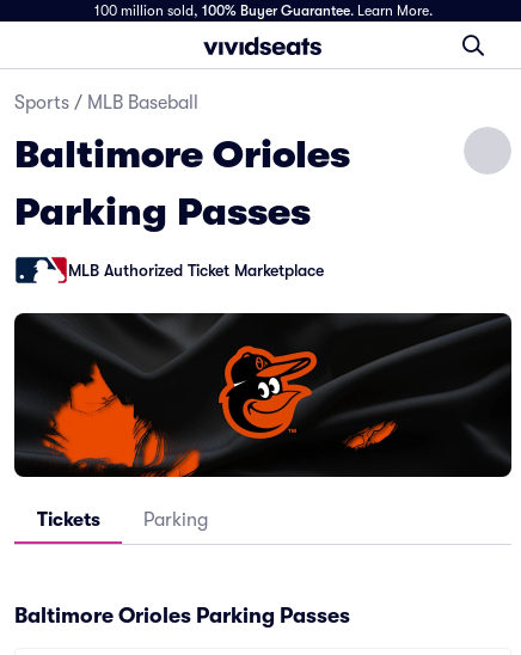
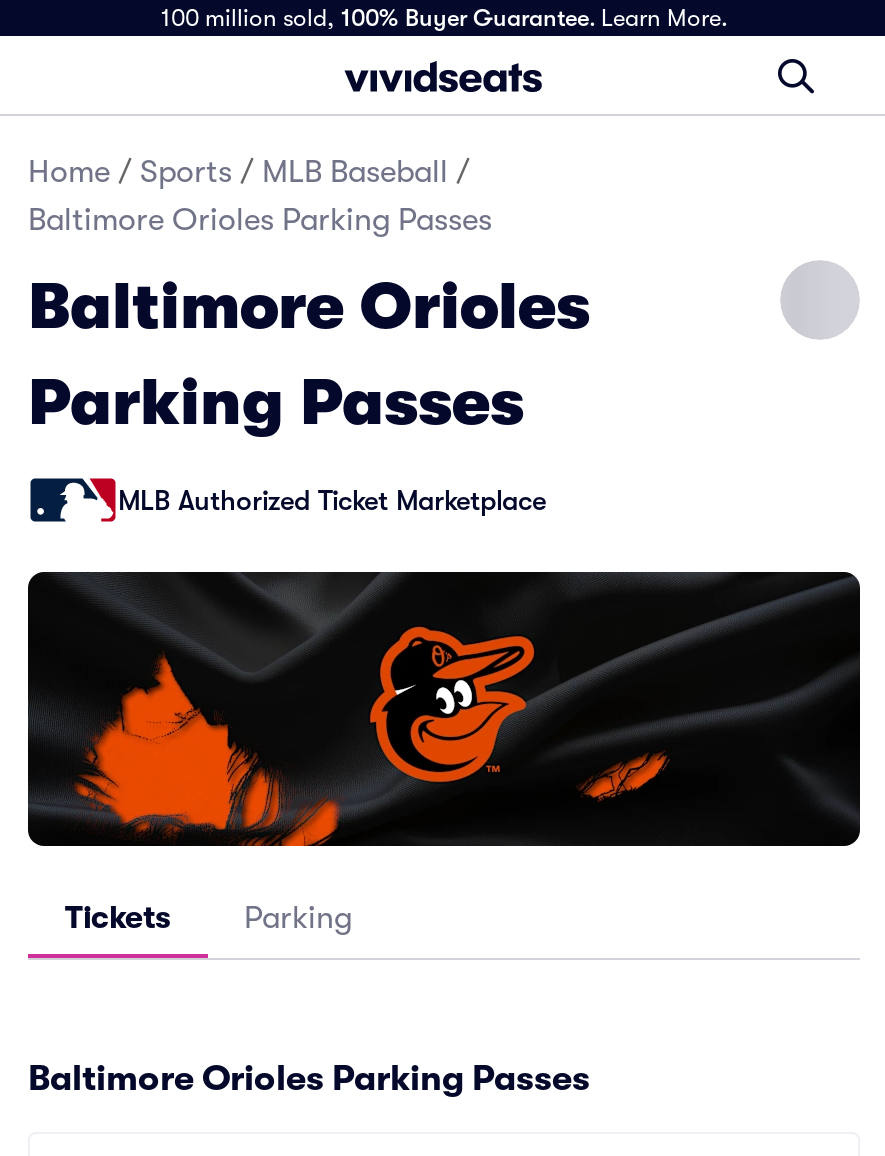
- Sports / MLB Baseball
+ Home / Sports / MLB Baseball /
+ Baltimore Orioles Parking Passes
